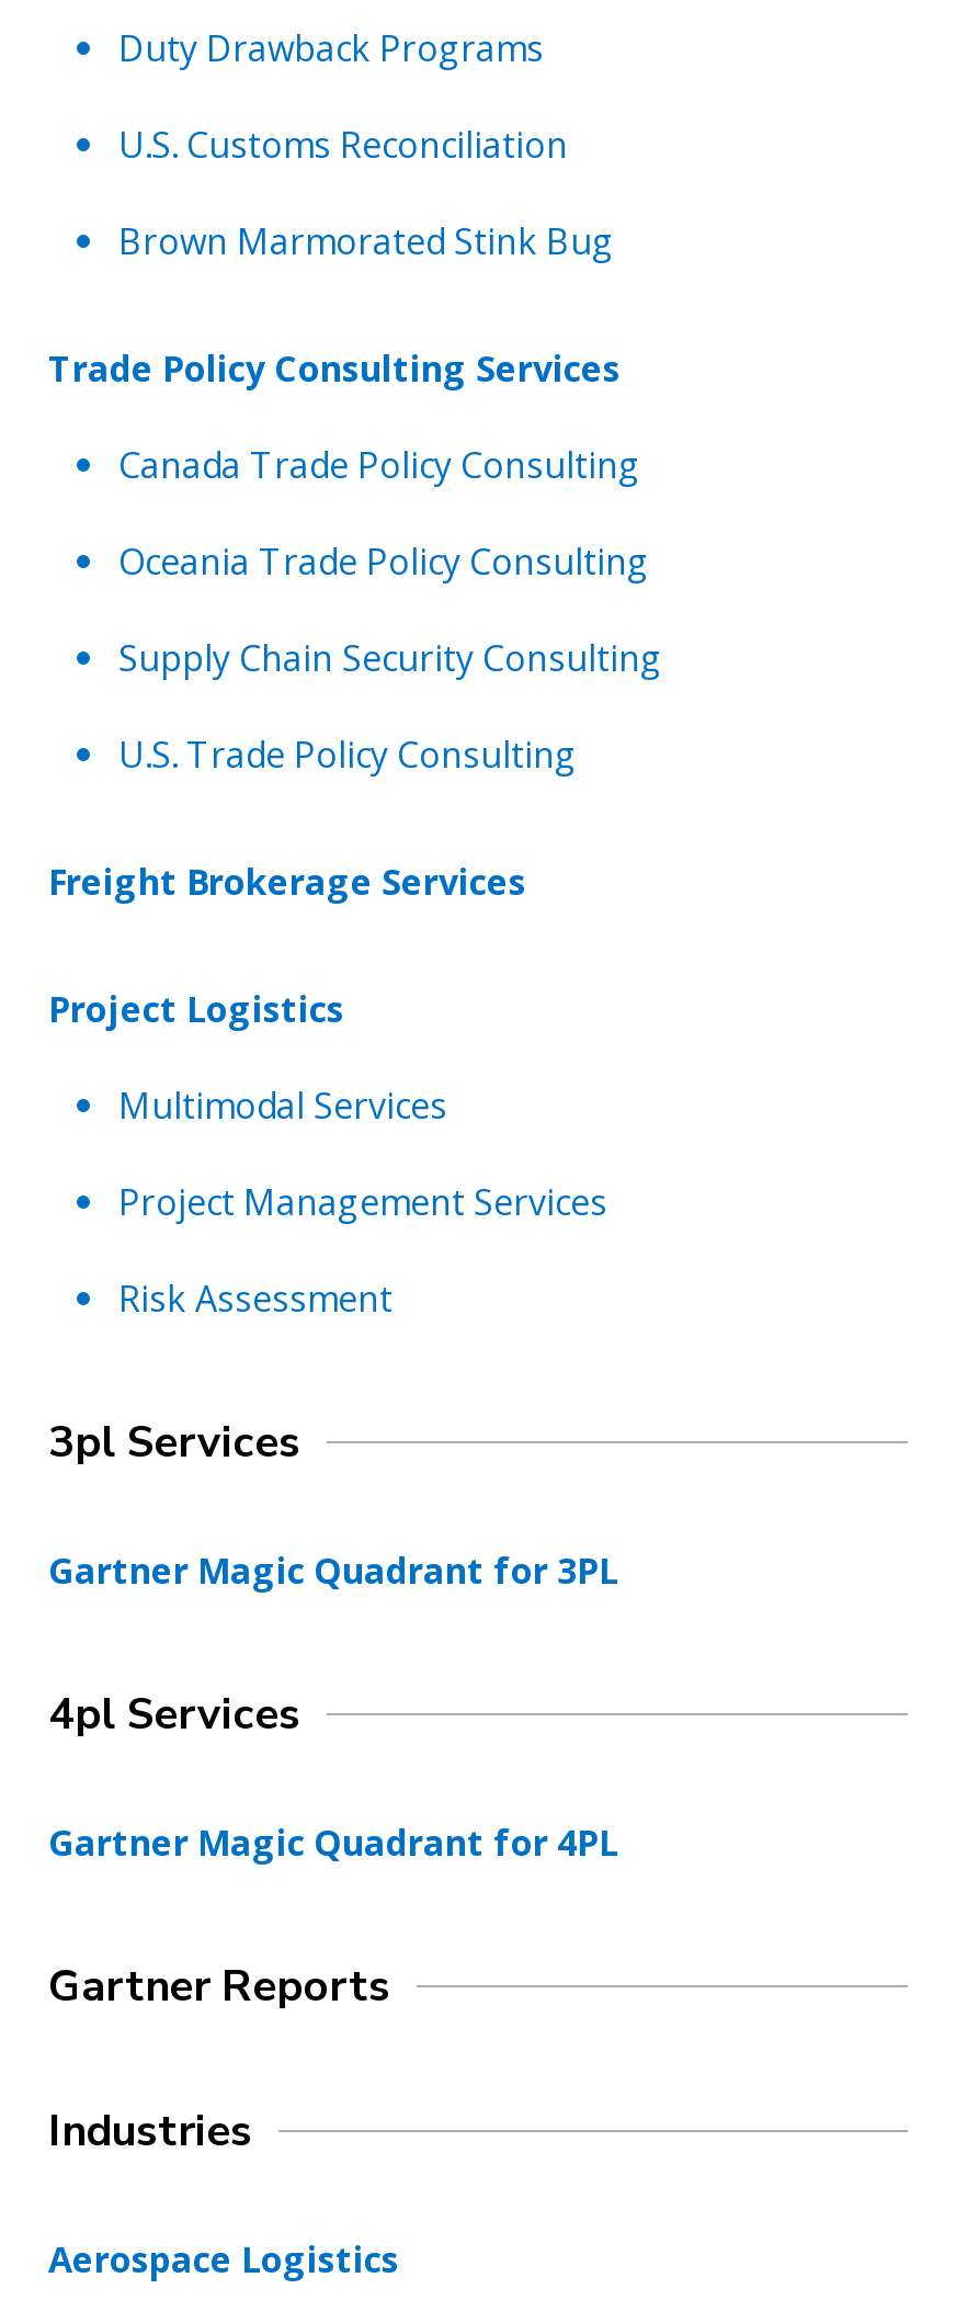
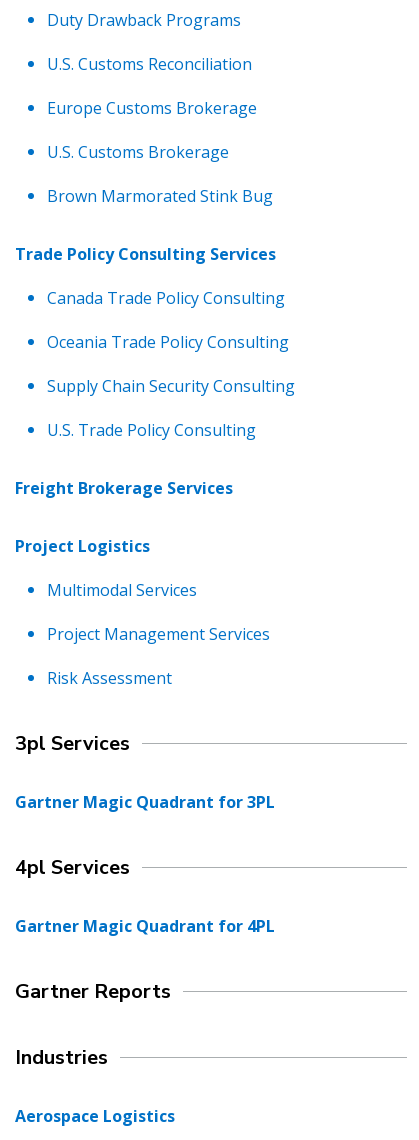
+ Europe Customs Brokerage
+ U.S. Customs Brokerage
